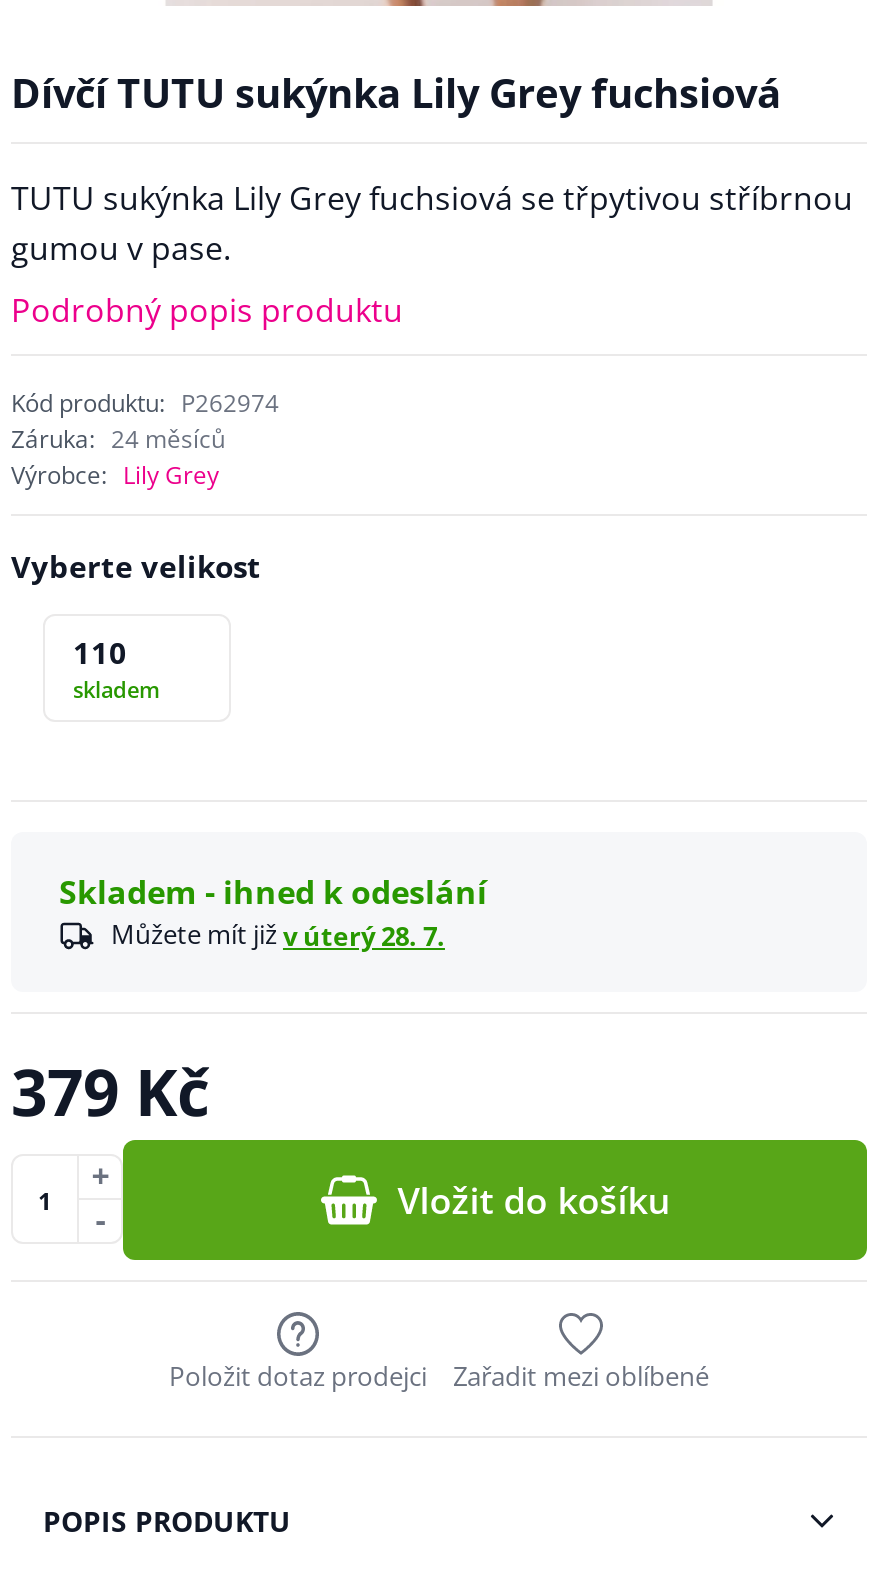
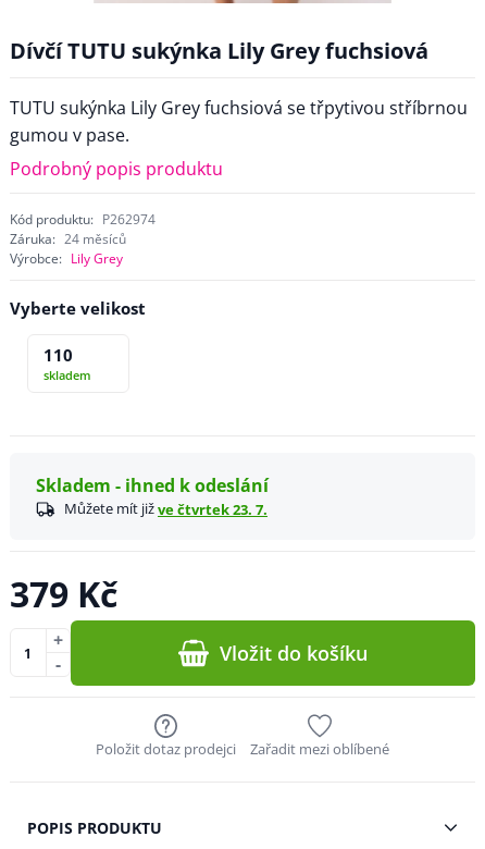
- Můžete mít již v úterý 28. 7.
+ Můžete mít již ve čtvrtek 23. 7.
